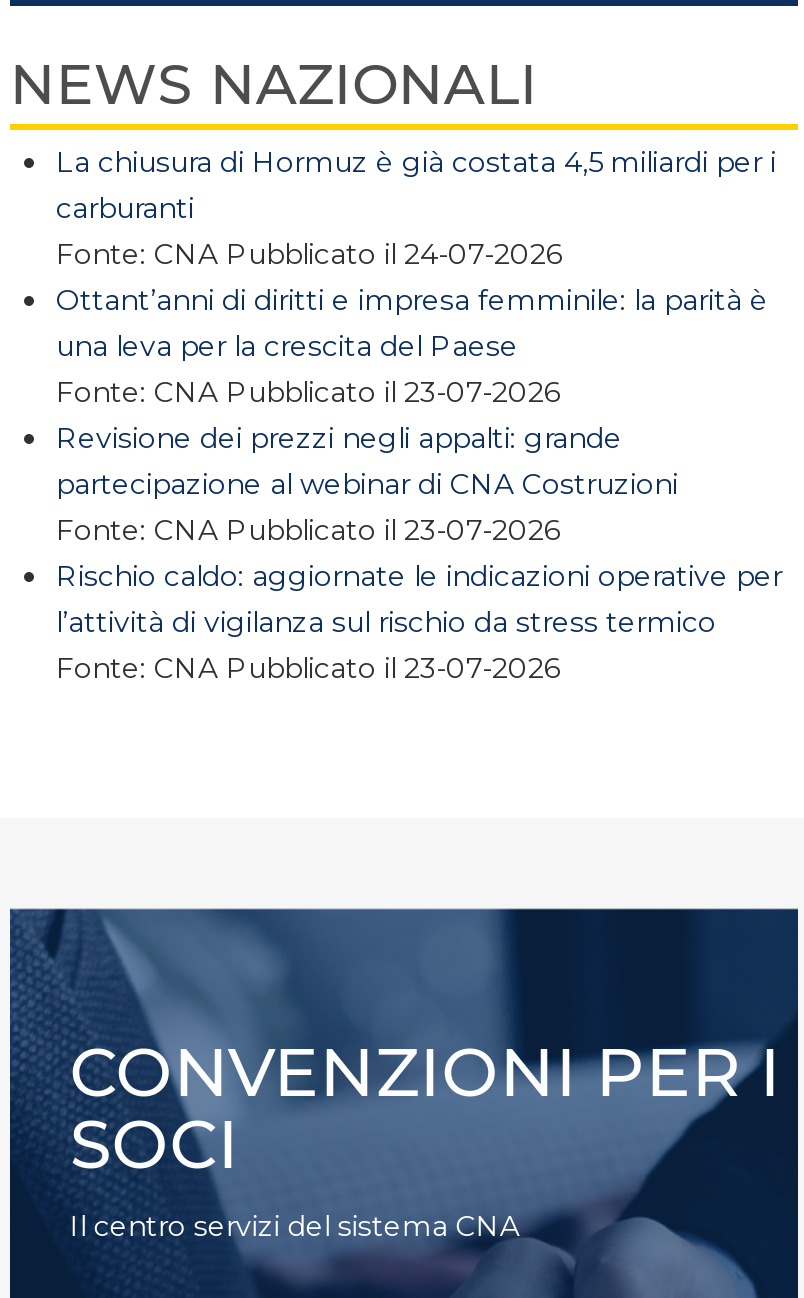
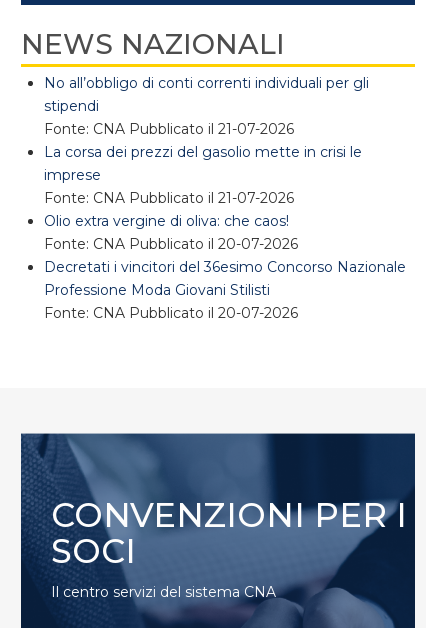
- La chiusura di Hormuz è già costata 4,5 miliardi per i
- carburanti
- Fonte: CNA Pubblicato il 24-07-2026
- Ottant’anni di diritti e impresa femminile: la parità è
- una leva per la crescita del Paese
- Fonte: CNA Pubblicato il 23-07-2026
- Revisione dei prezzi negli appalti: grande
- partecipazione al webinar di CNA Costruzioni
- Fonte: CNA Pubblicato il 23-07-2026
- Rischio caldo: aggiornate le indicazioni operative per
- l’attività di vigilanza sul rischio da stress termico
- Fonte: CNA Pubblicato il 23-07-2026
+ No all’obbligo di conti correnti individuali per gli
+ stipendi
+ Fonte: CNA Pubblicato il 21-07-2026
+ La corsa dei prezzi del gasolio mette in crisi le
+ imprese
+ Fonte: CNA Pubblicato il 21-07-2026
+ Olio extra vergine di oliva: che caos!
+ Fonte: CNA Pubblicato il 20-07-2026
+ Decretati i vincitori del 36esimo Concorso Nazionale
+ Professione Moda Giovani Stilisti
+ Fonte: CNA Pubblicato il 20-07-2026
